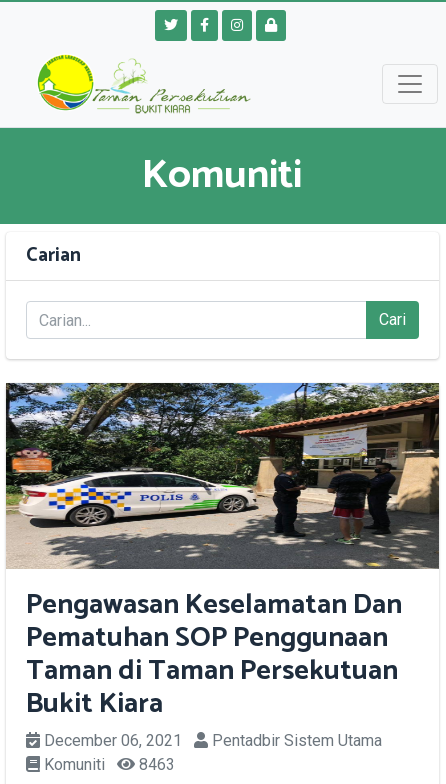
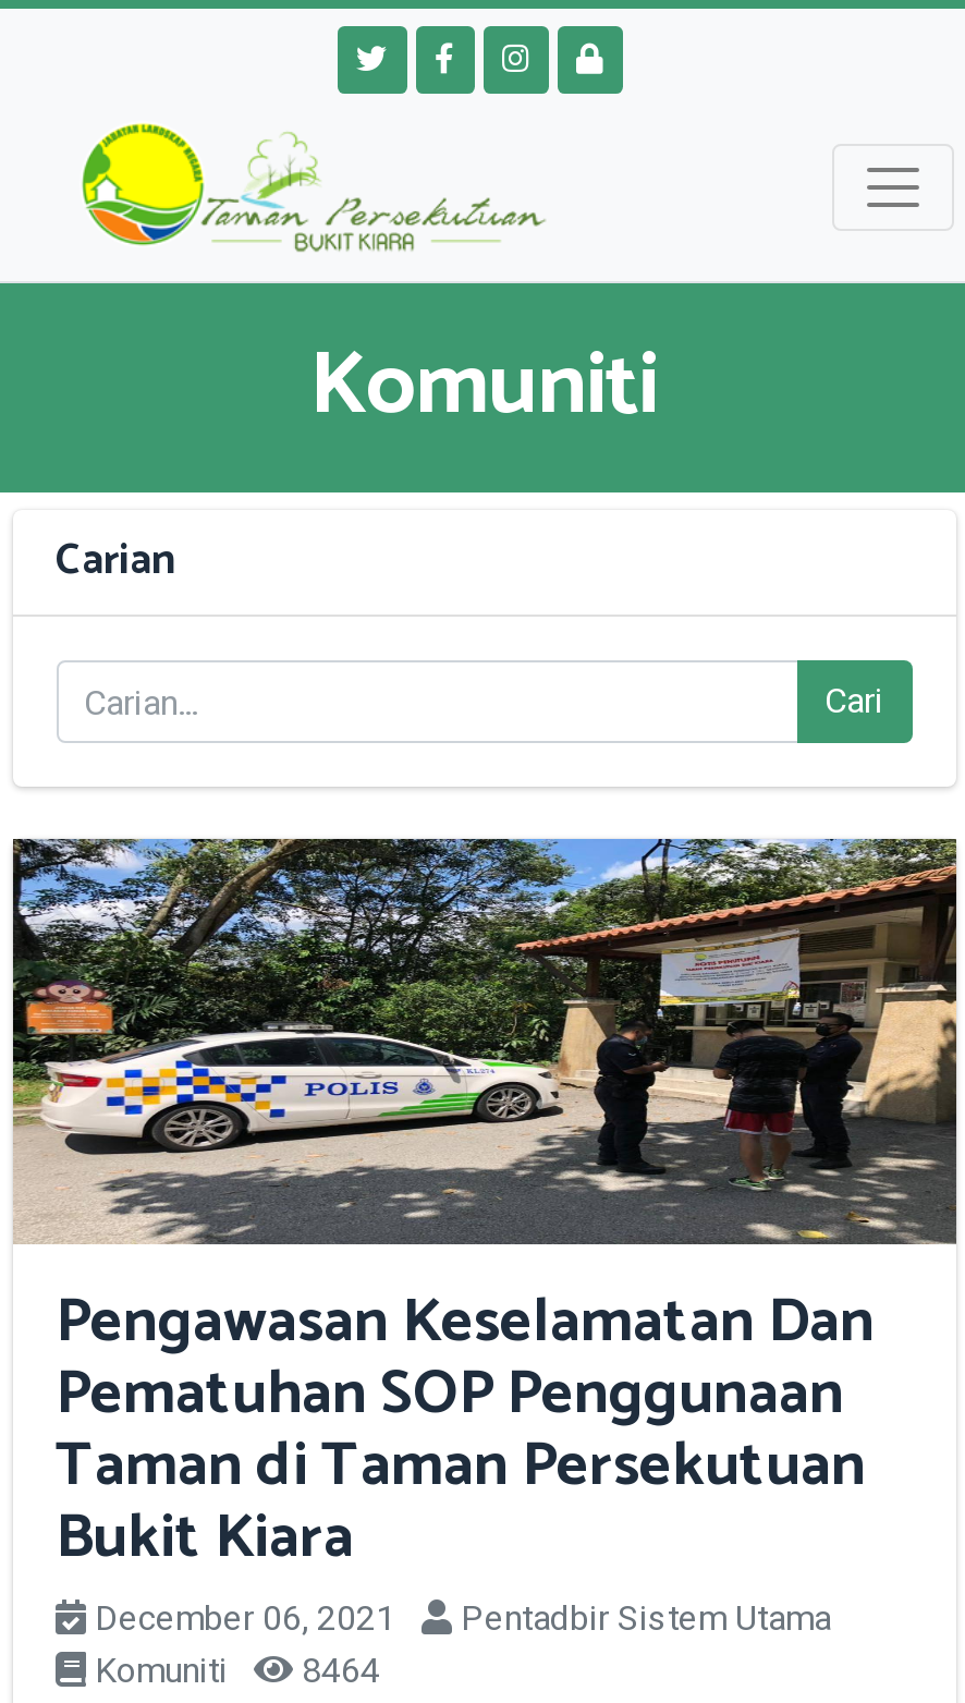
- Komuniti 8463
+ Komuniti 8464
